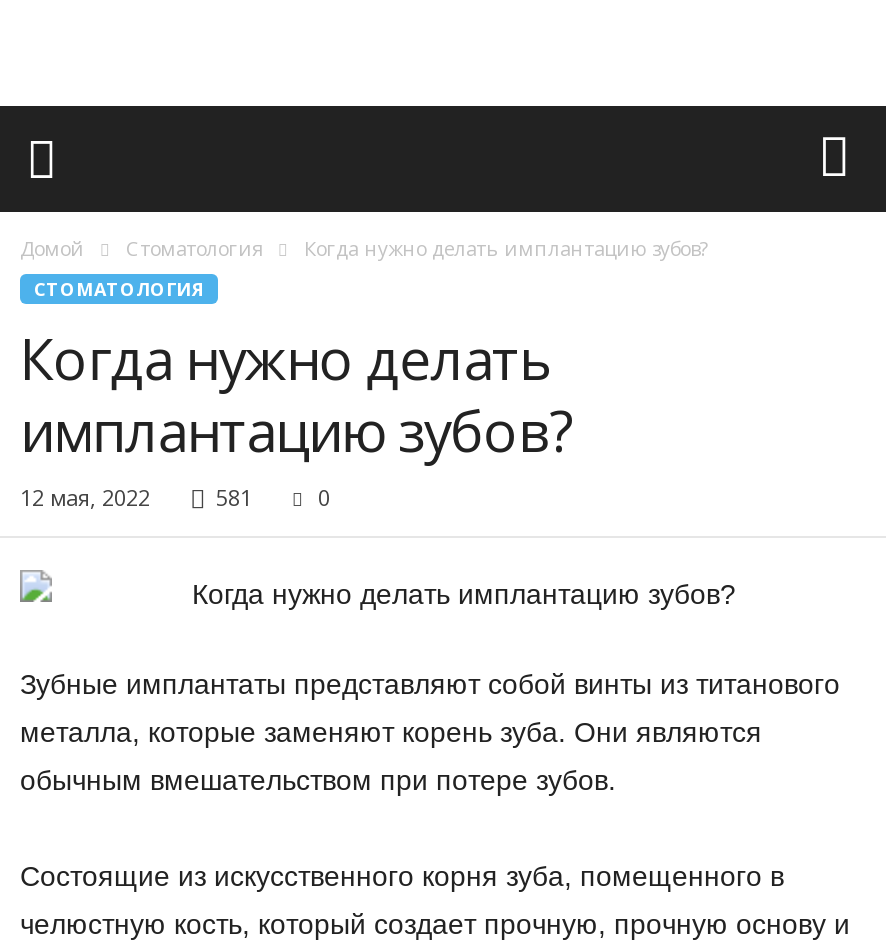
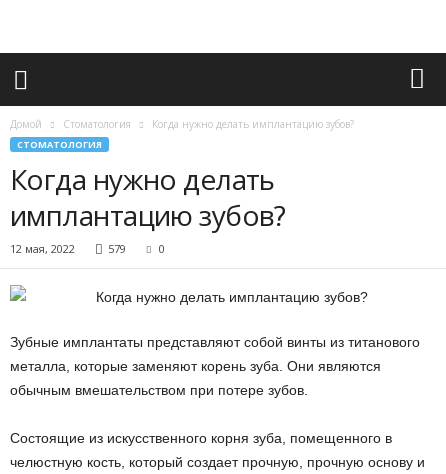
- 581
+ 579
